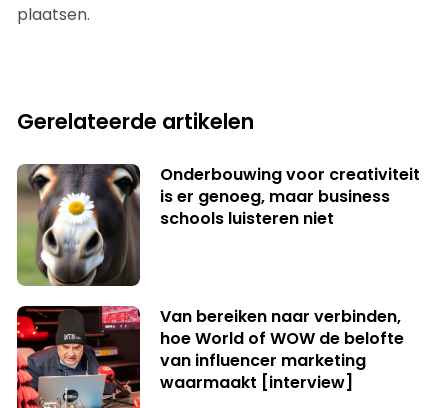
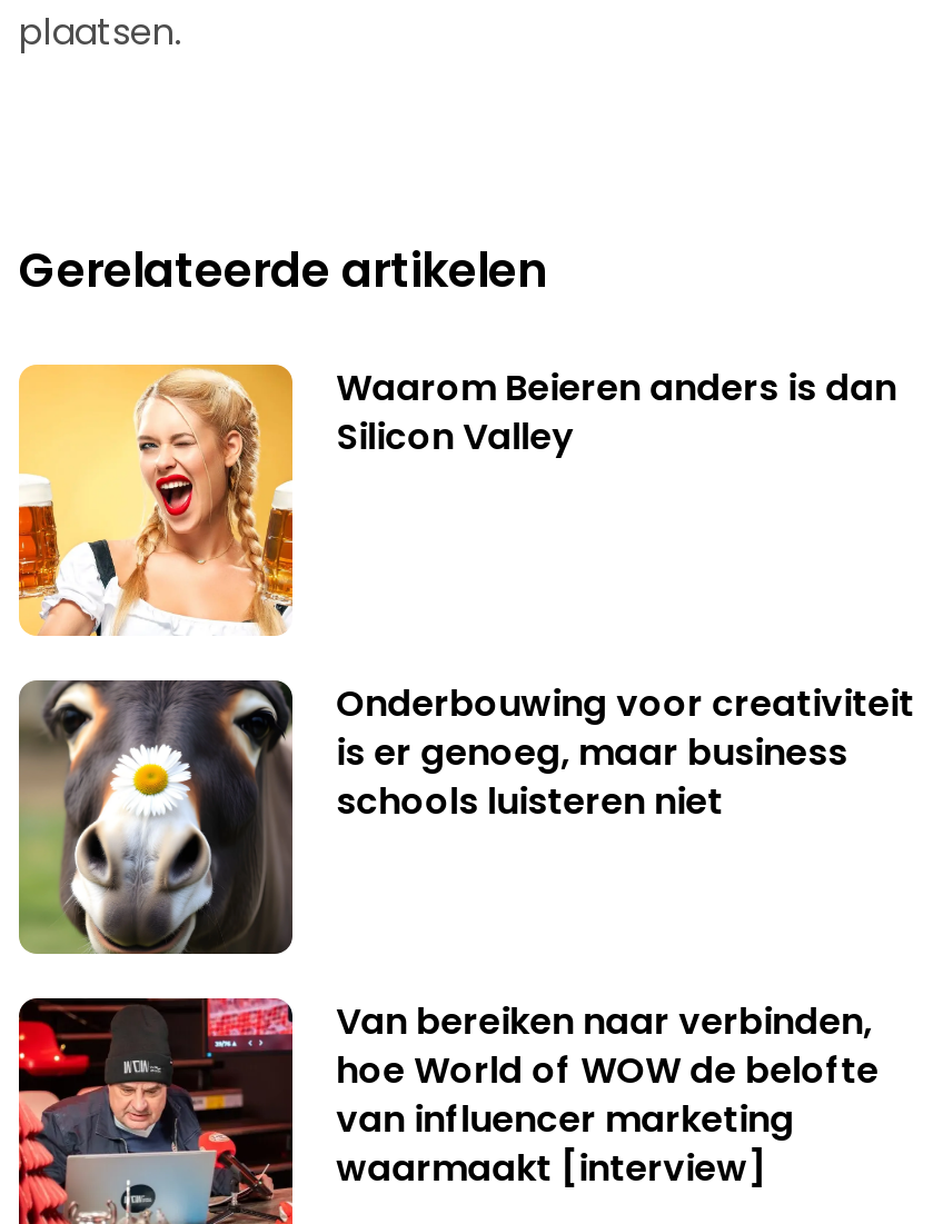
+ [image]
+ Waarom Beieren anders is dan
+ Silicon Valley
